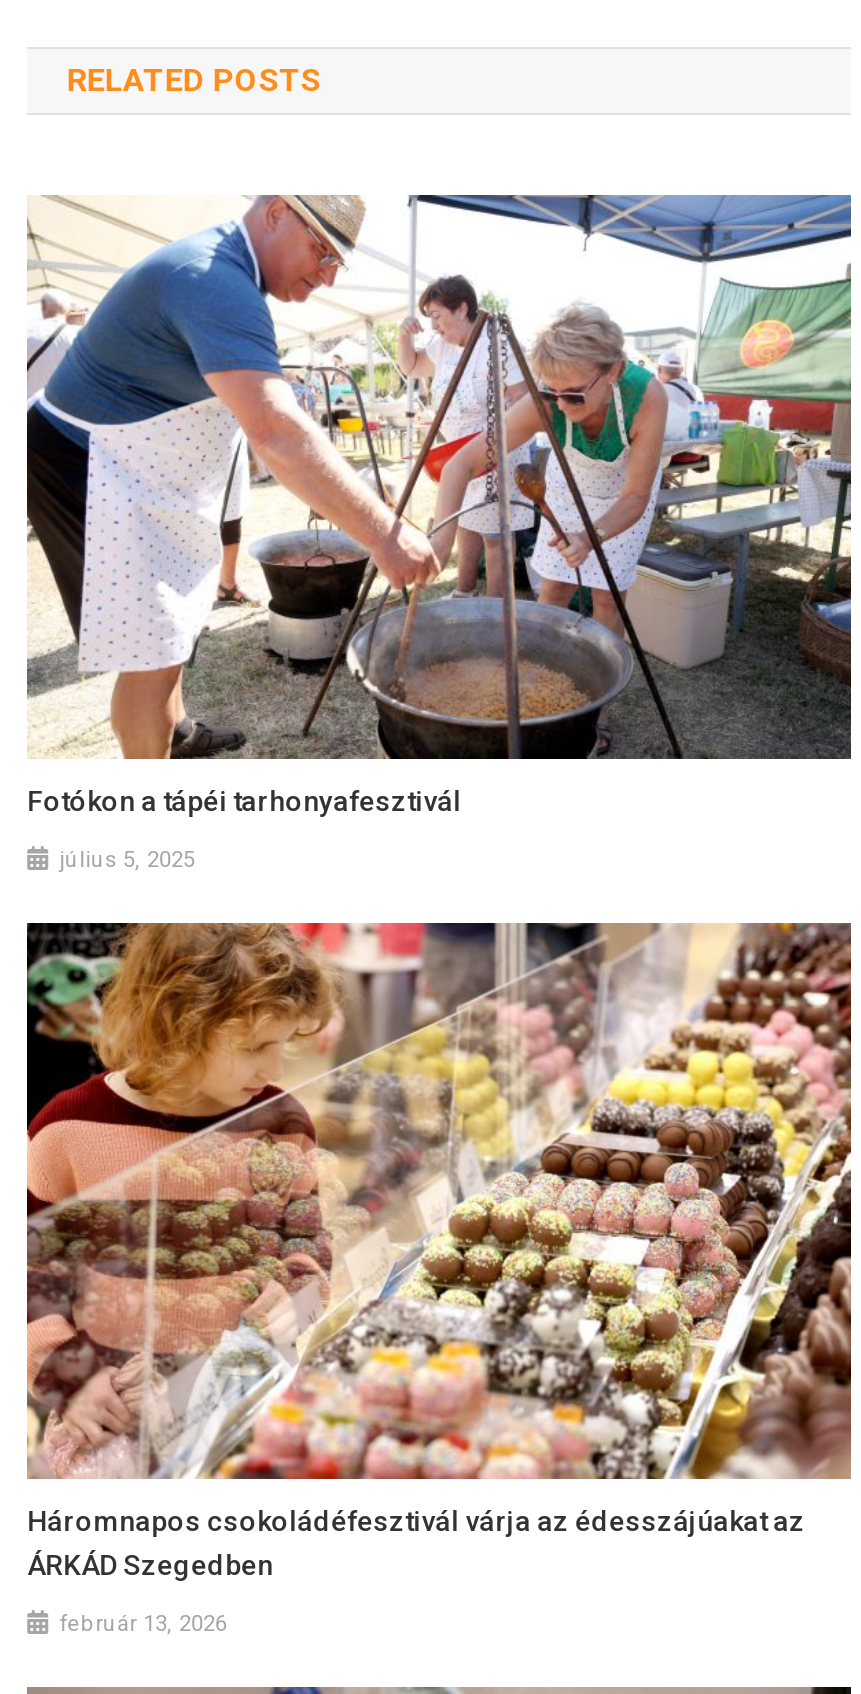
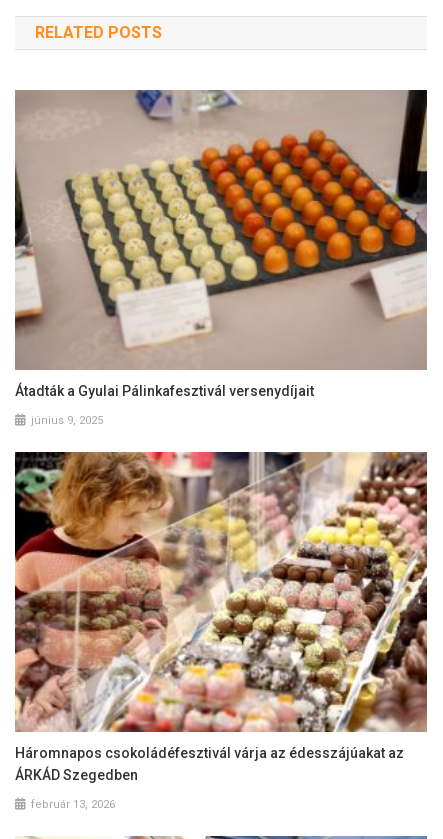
- [image]
- Fotókon a tápéi tarhonyafesztivál
+ [image]
+ Átadták a Gyulai Pálinkafesztivál versenydíjait

- július 5, 2025
+ június 9, 2025
